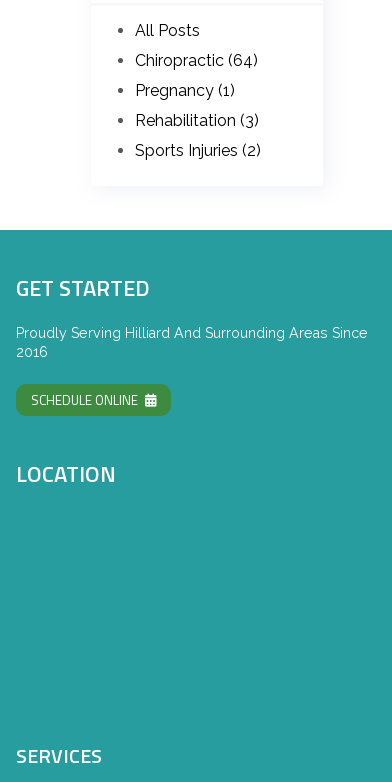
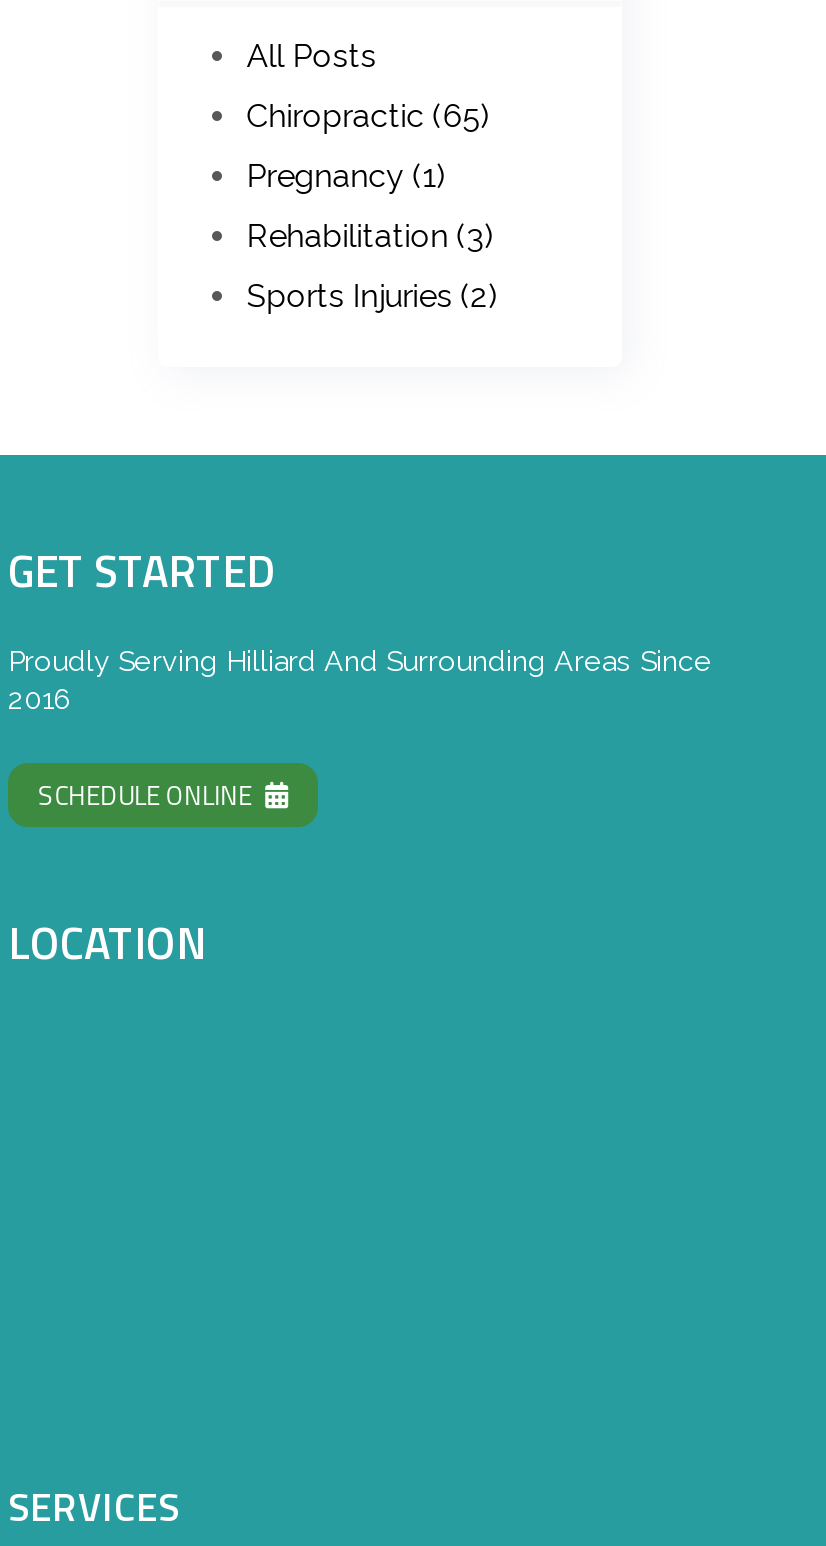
- Chiropractic (64)
+ Chiropractic (65)
